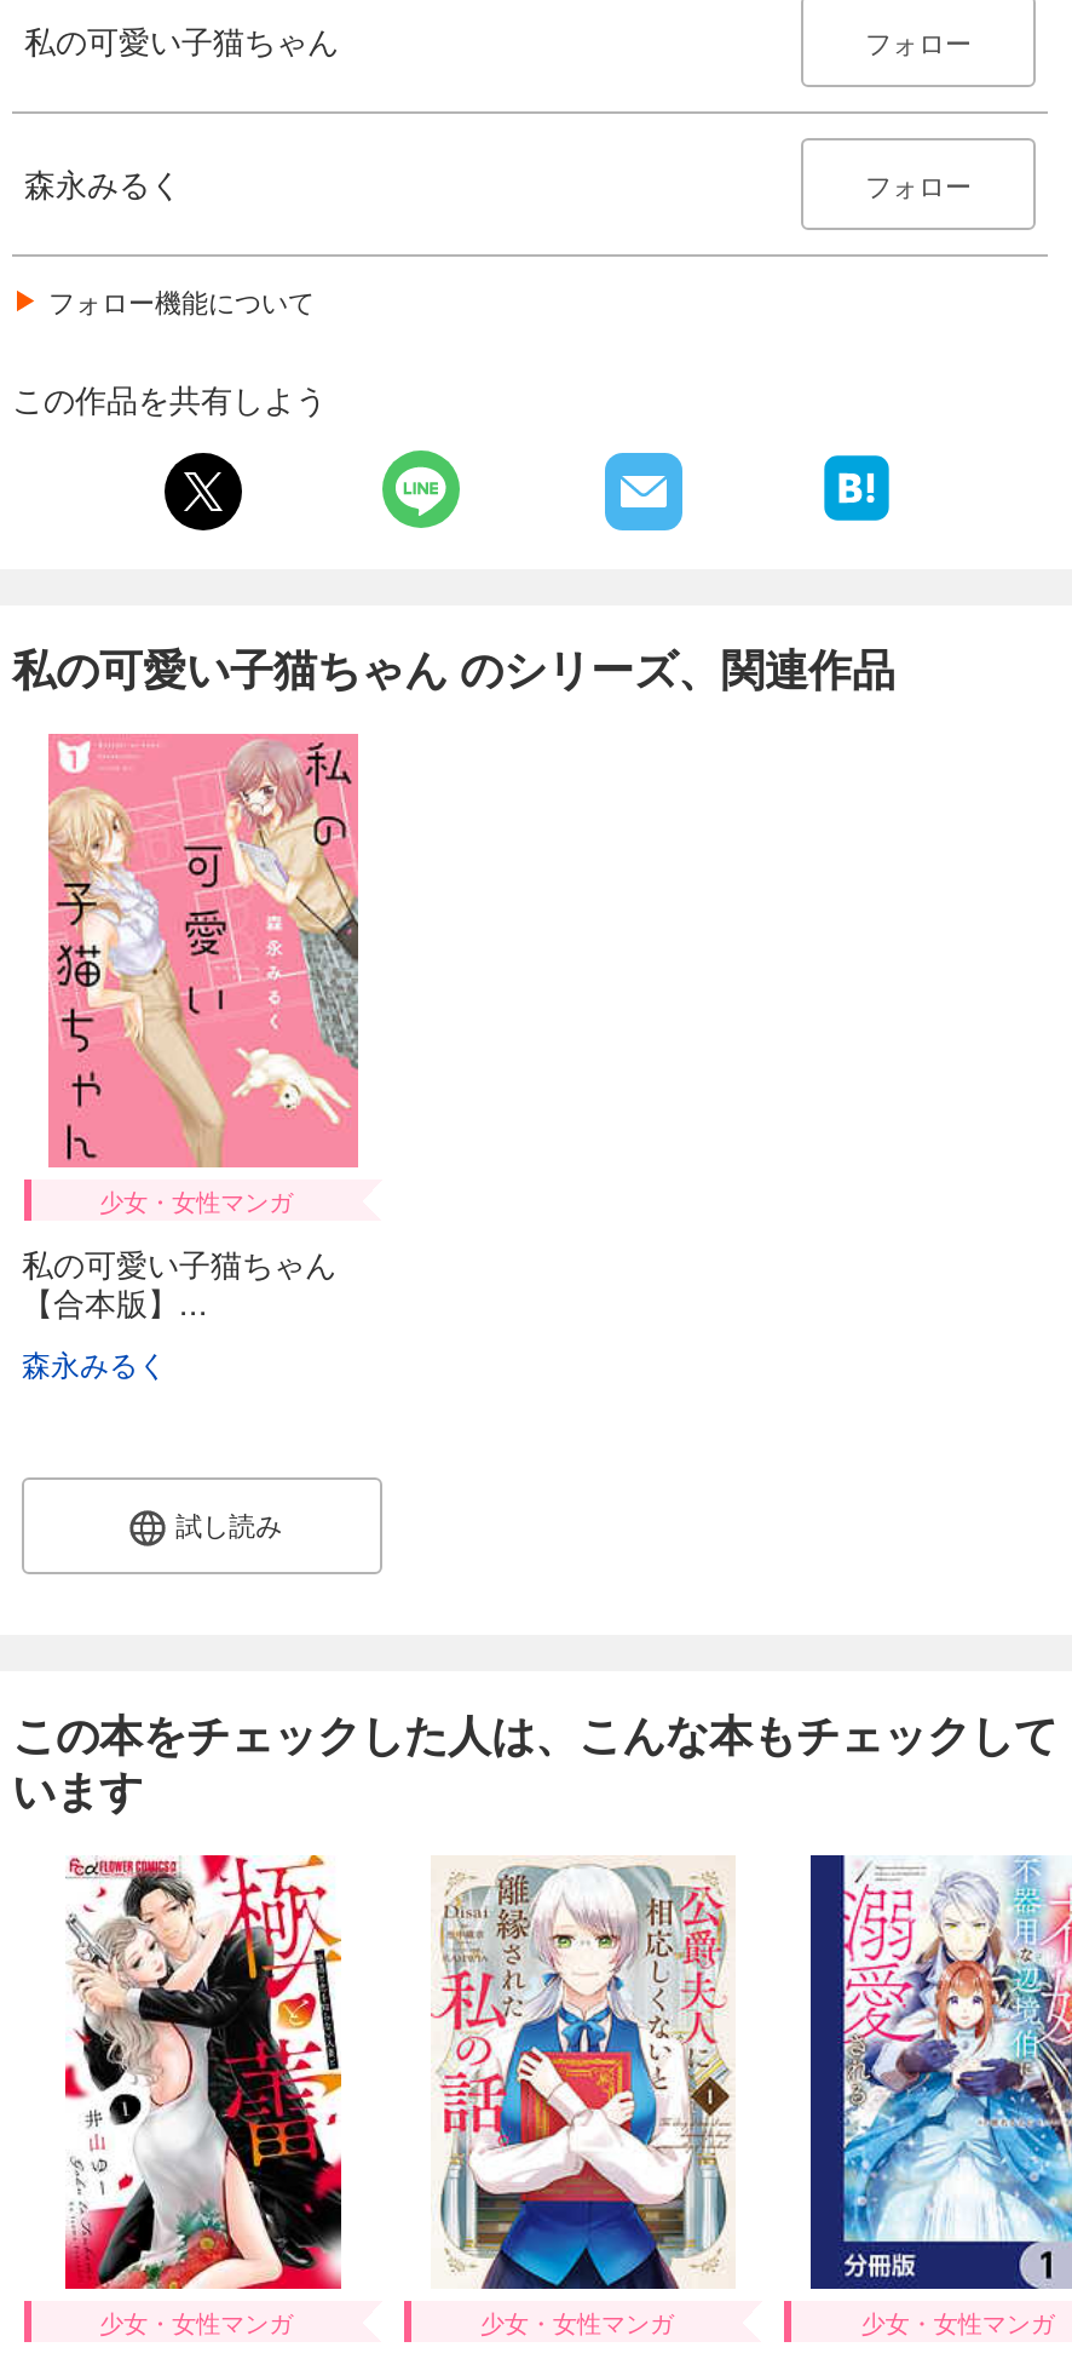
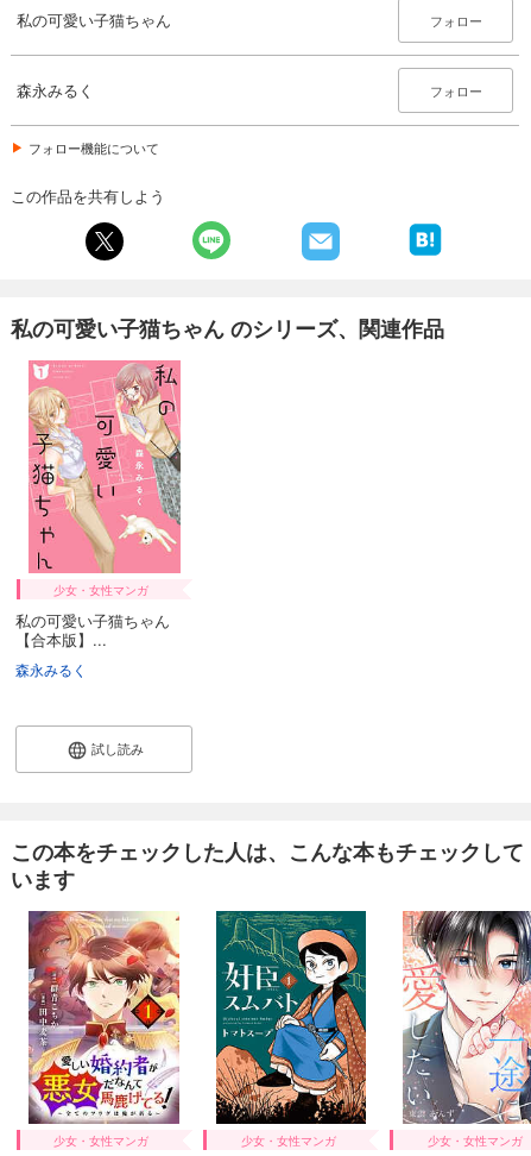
- [image]
+ [image]

- [image]
+ [image]

- [image]
+ [image]
